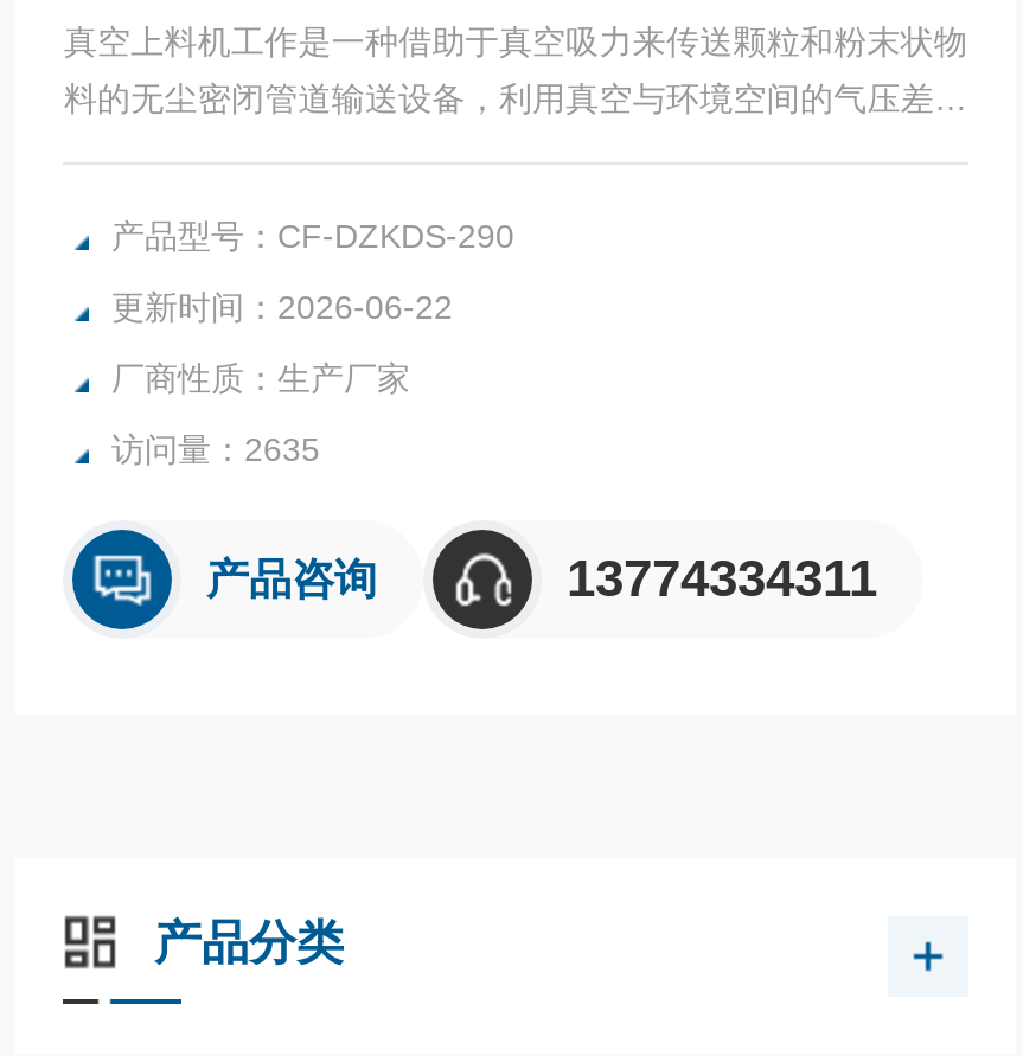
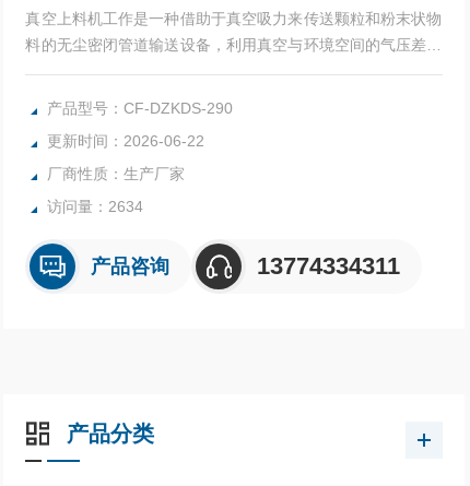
- 访问量：2635
+ 访问量：2634
